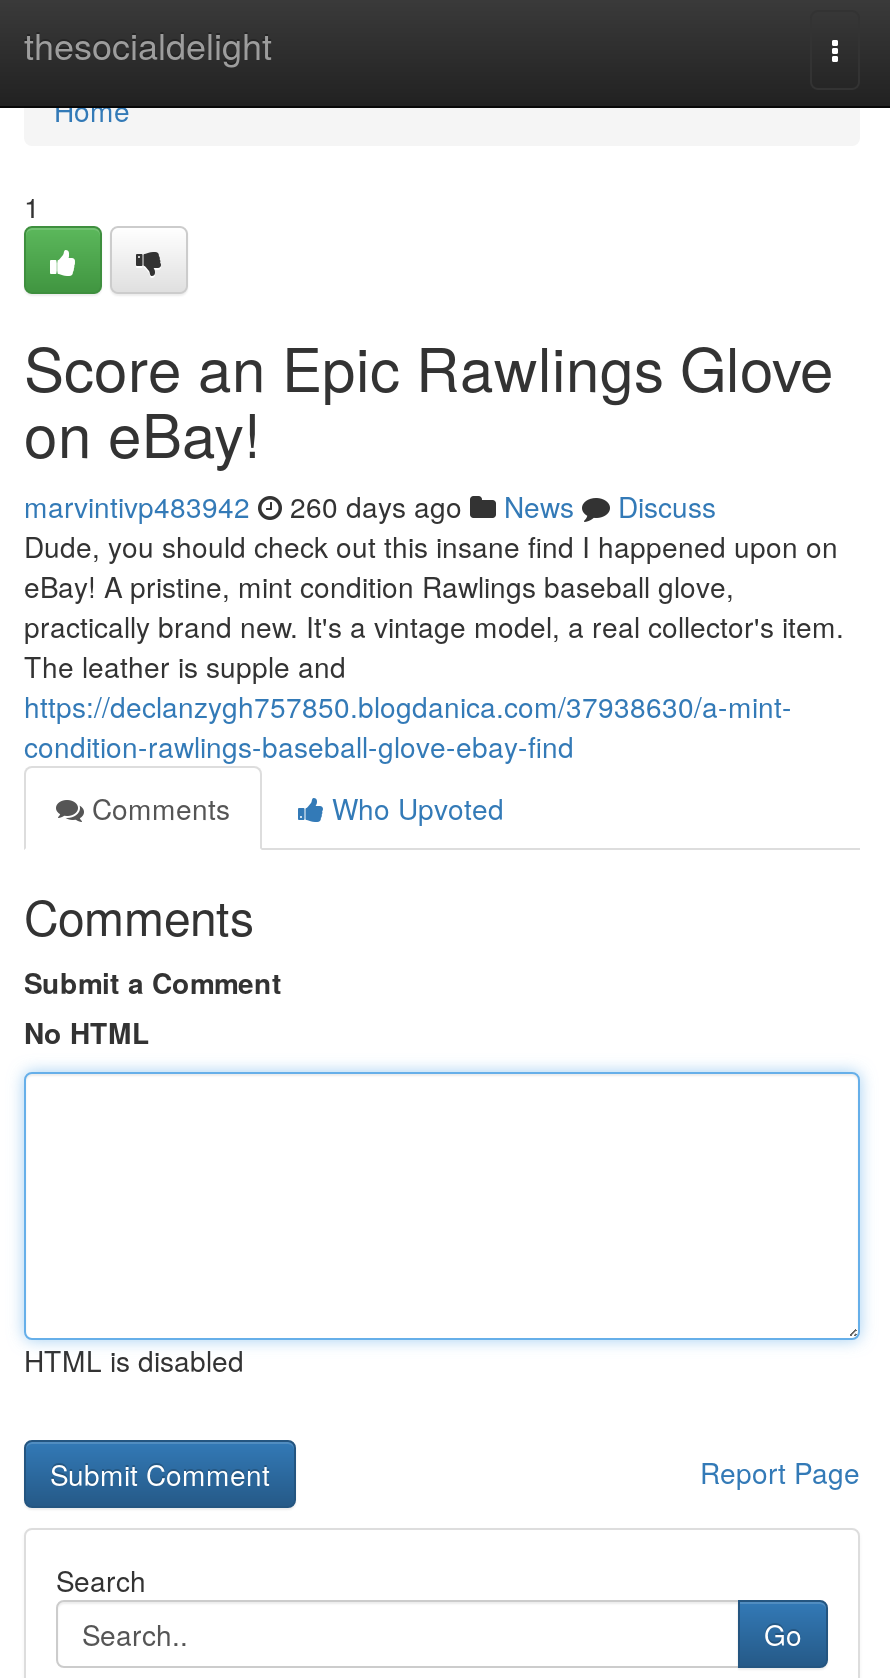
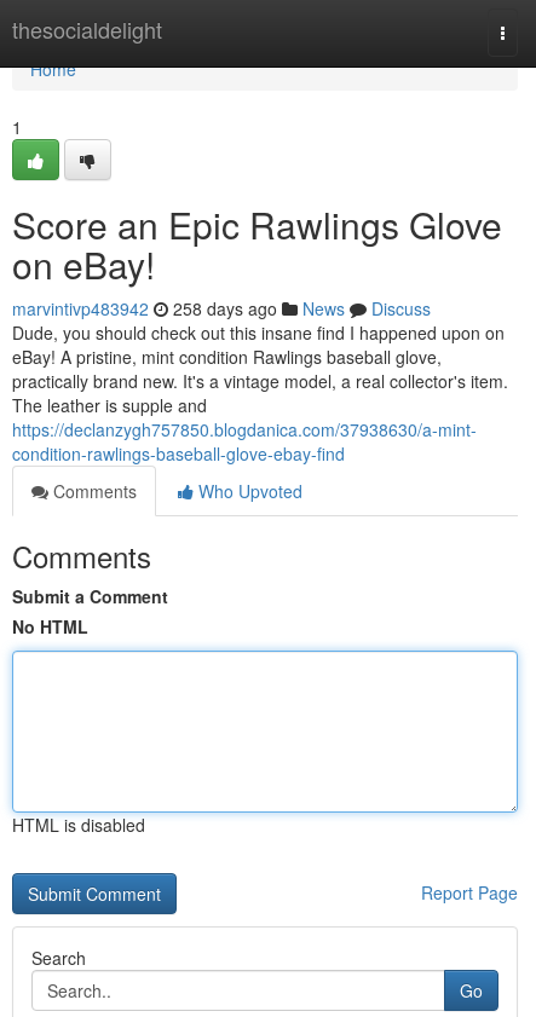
- marvintivp483942 260 days ago News Discuss
+ marvintivp483942 258 days ago News Discuss
